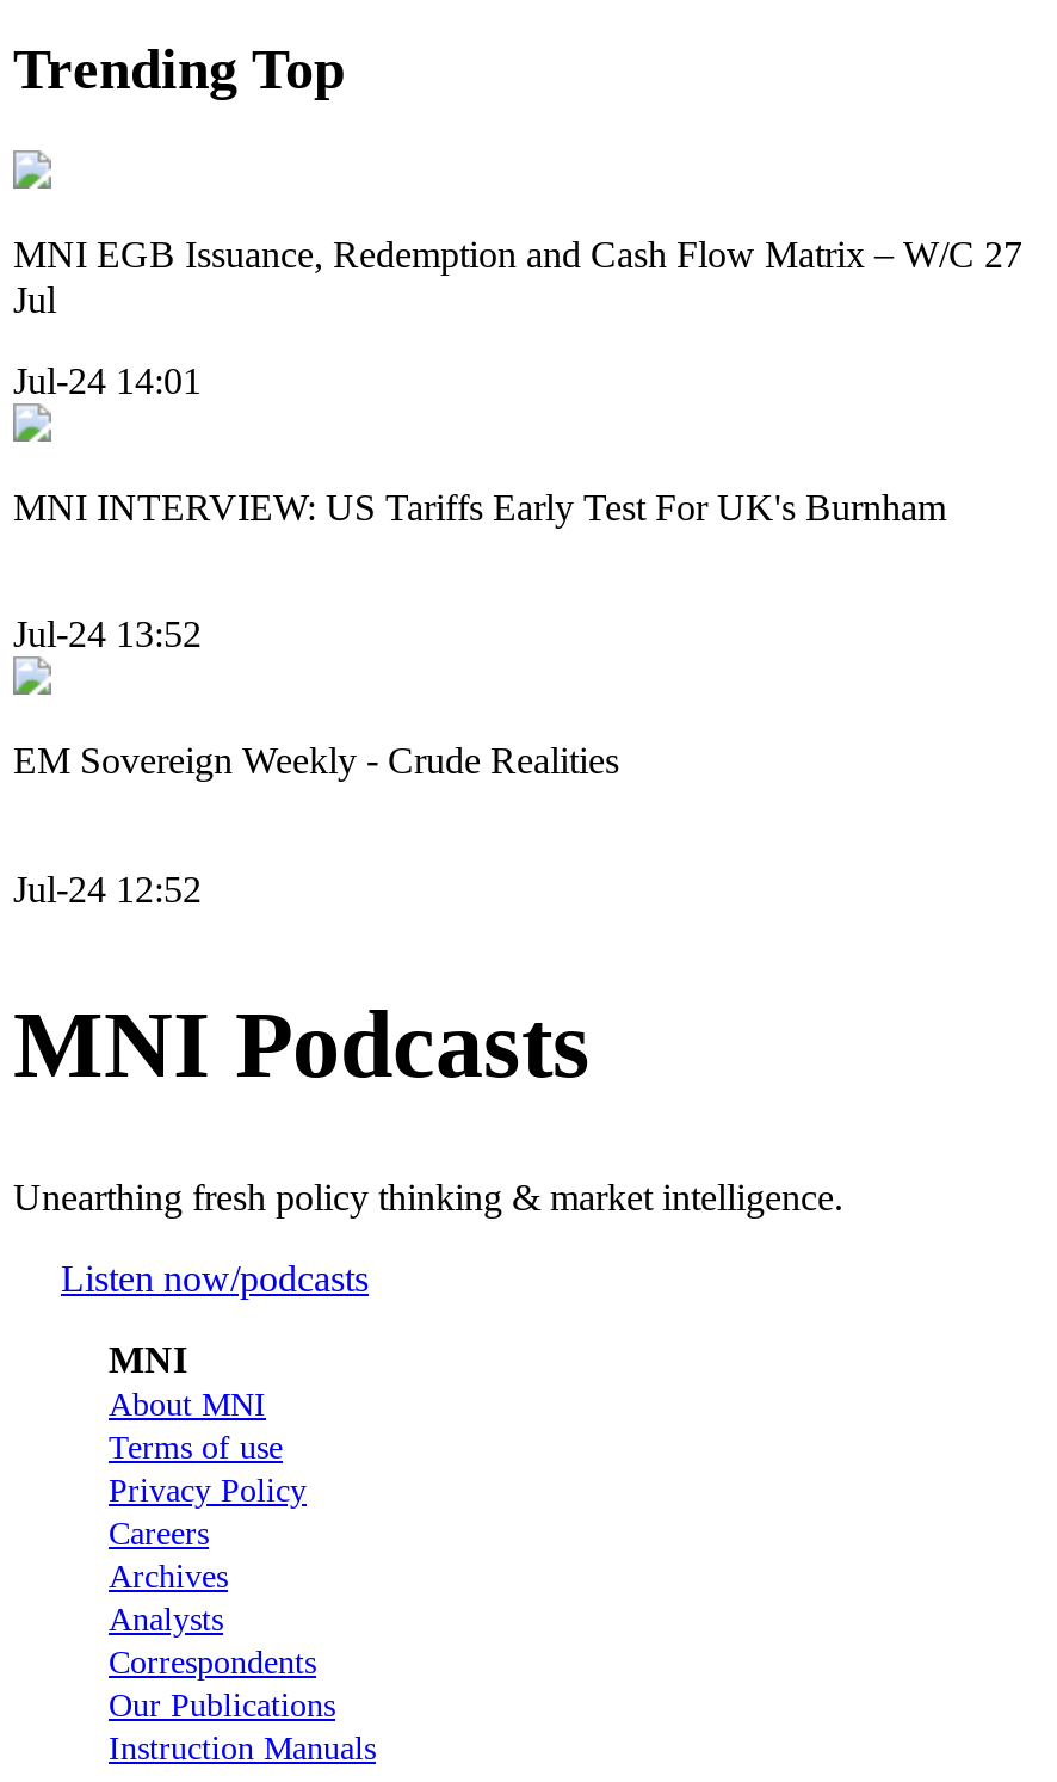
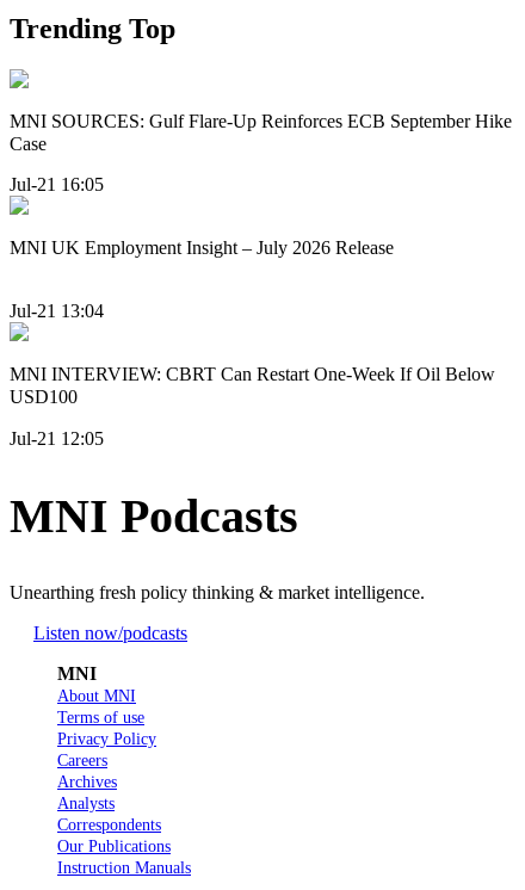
- MNI EGB Issuance, Redemption and Cash Flow Matrix – W/C 27
- Jul
+ MNI SOURCES: Gulf Flare-Up Reinforces ECB September Hike
+ Case

- Jul-24 14:01
+ Jul-21 16:05

- MNI INTERVIEW: US Tariffs Early Test For UK's Burnham
+ MNI UK Employment Insight – July 2026 Release

- Jul-24 13:52
+ Jul-21 13:04

- EM Sovereign Weekly - Crude Realities
+ MNI INTERVIEW: CBRT Can Restart One-Week If Oil Below
+ USD100

- Jul-24 12:52
+ Jul-21 12:05
